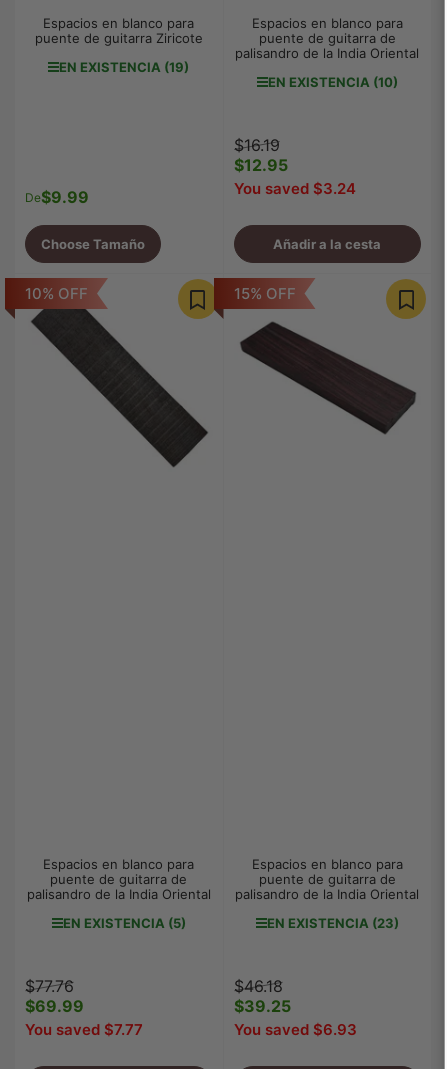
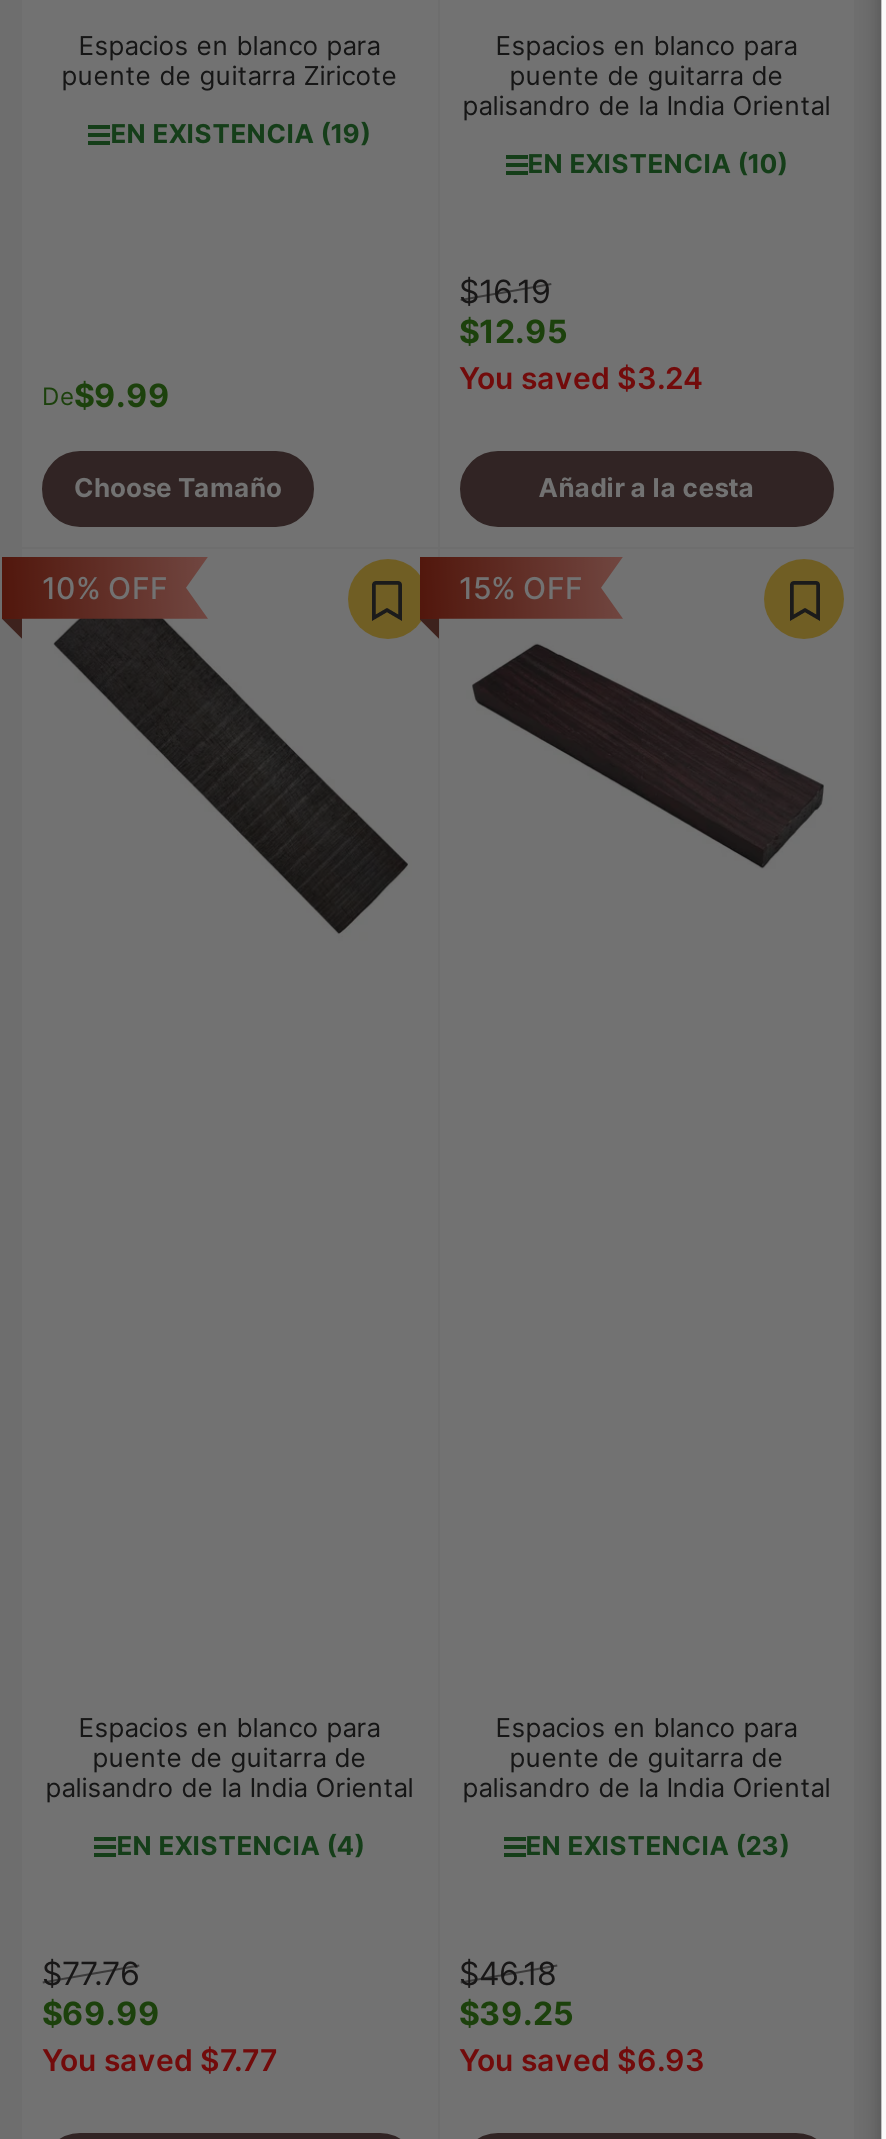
- EN EXISTENCIA (5)
+ EN EXISTENCIA (4)
